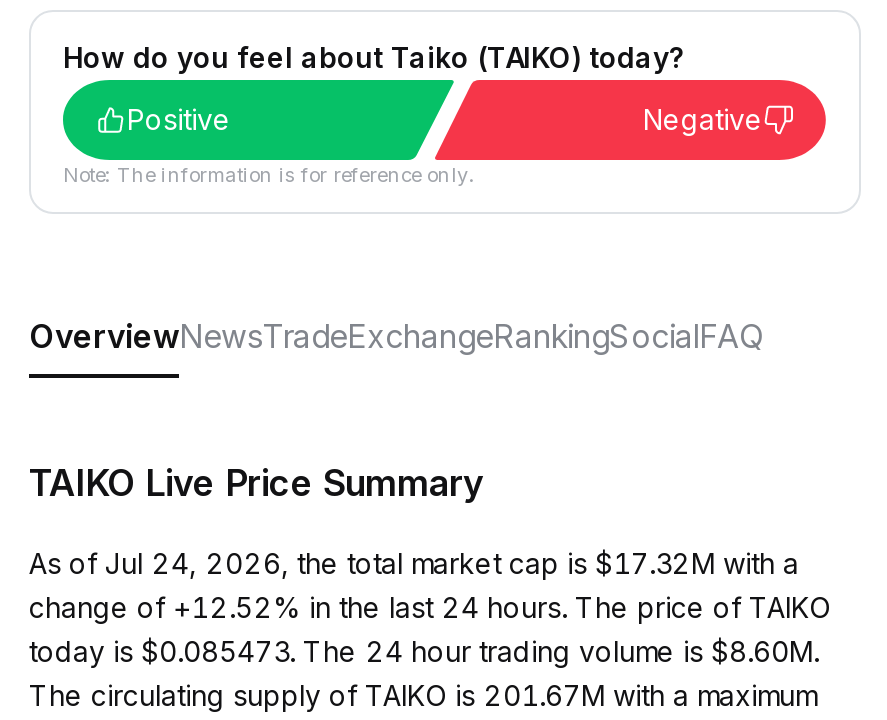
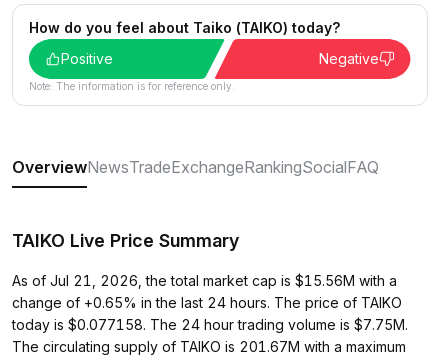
- As of Jul 24, 2026, the total market cap is $17.32M with a
+ As of Jul 21, 2026, the total market cap is $15.56M with a

- change of +12.52% in the last 24 hours. The price of TAIKO
+ change of +0.65% in the last 24 hours. The price of TAIKO

- today is $0.085473. The 24 hour trading volume is $8.60M.
+ today is $0.077158. The 24 hour trading volume is $7.75M.
